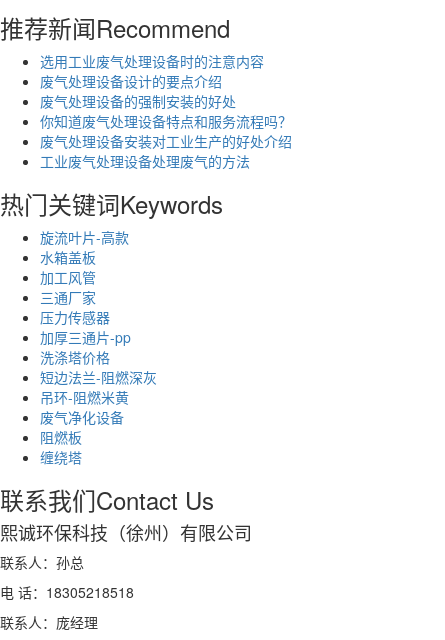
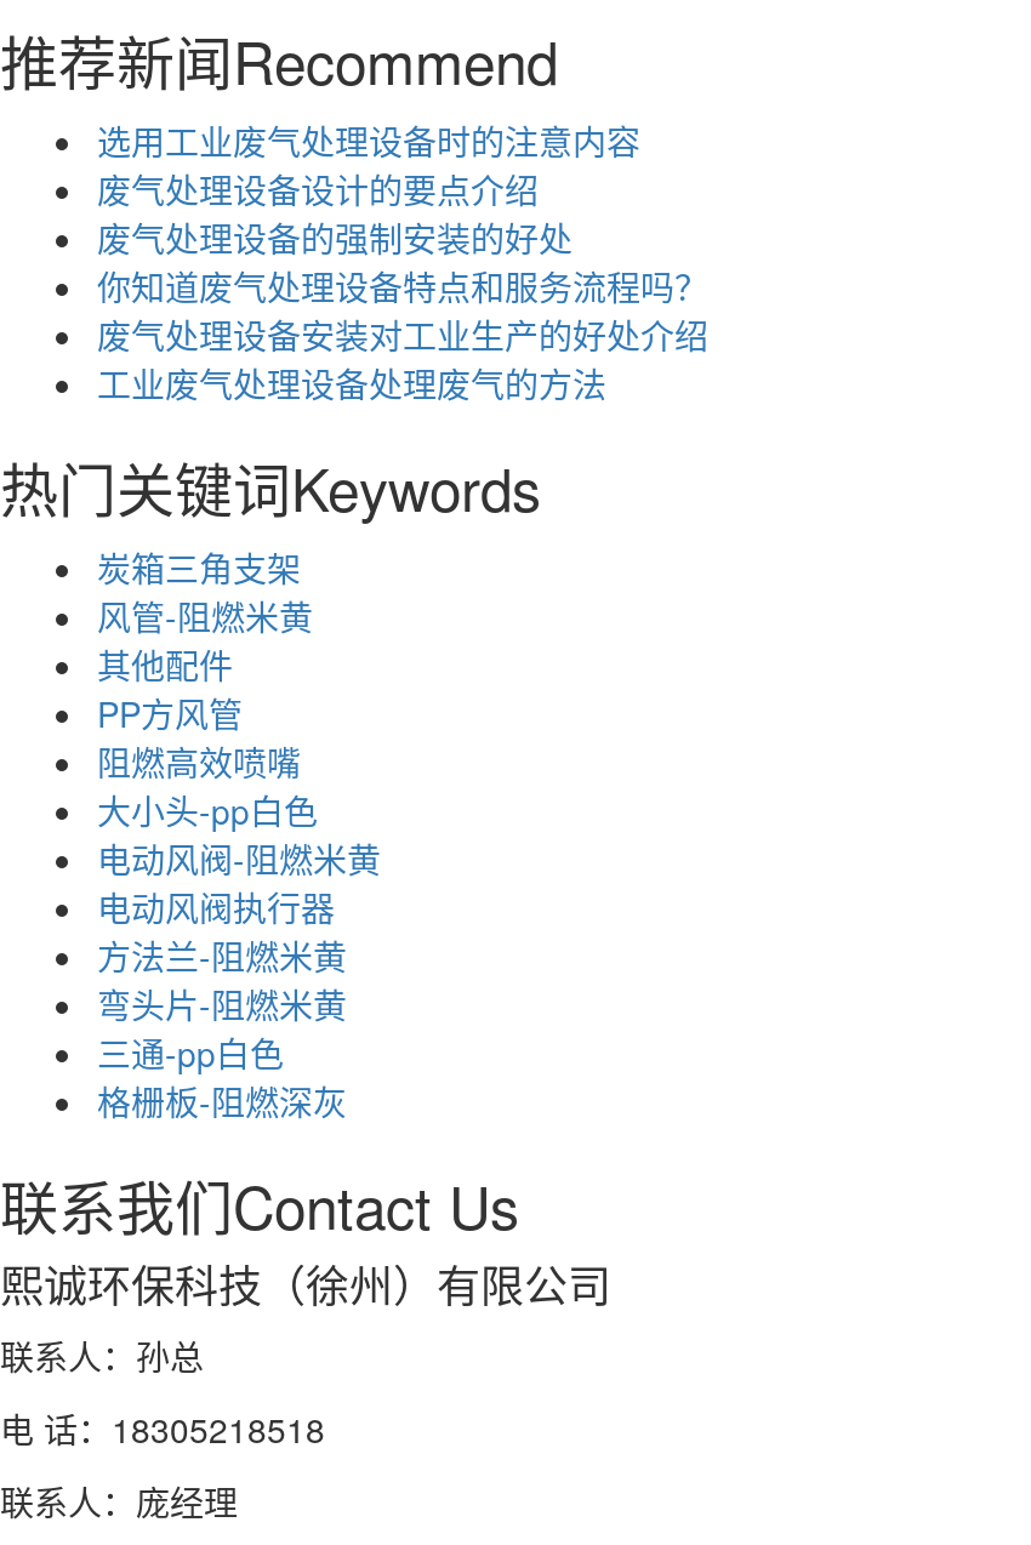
- 旋流叶片-高款
- 水箱盖板
- 加工风管
- 三通厂家
- 压力传感器
- 加厚三通片-pp
- 洗涤塔价格
- 短边法兰-阻燃深灰
- 吊环-阻燃米黄
- 废气净化设备
- 阻燃板
- 缠绕塔
+ 炭箱三角支架
+ 风管-阻燃米黄
+ 其他配件
+ PP方风管
+ 阻燃高效喷嘴
+ 大小头-pp白色
+ 电动风阀-阻燃米黄
+ 电动风阀执行器
+ 方法兰-阻燃米黄
+ 弯头片-阻燃米黄
+ 三通-pp白色
+ 格栅板-阻燃深灰
